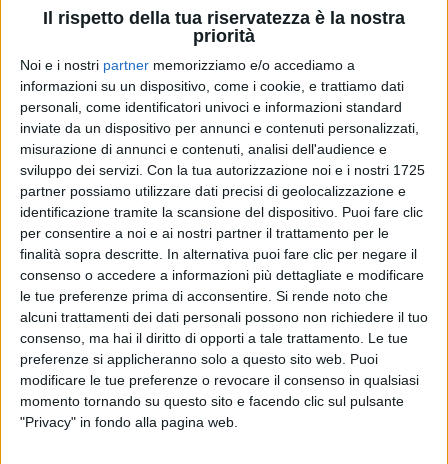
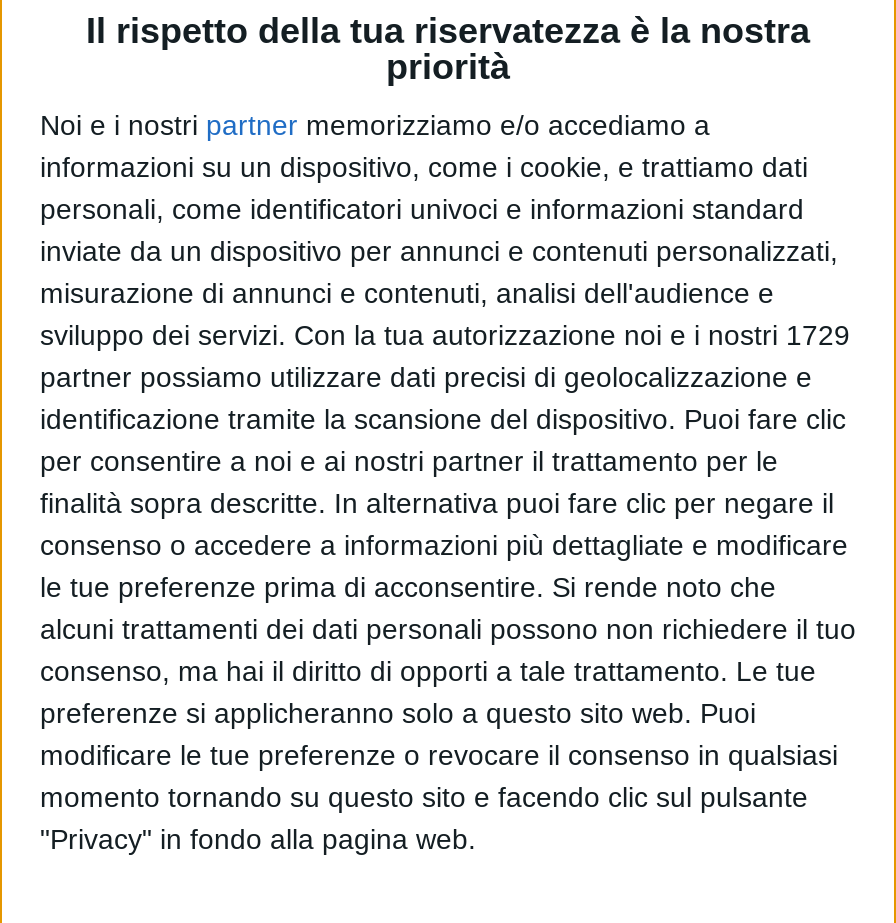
- sviluppo dei servizi. Con la tua autorizzazione noi e i nostri 1725
+ sviluppo dei servizi. Con la tua autorizzazione noi e i nostri 1729
